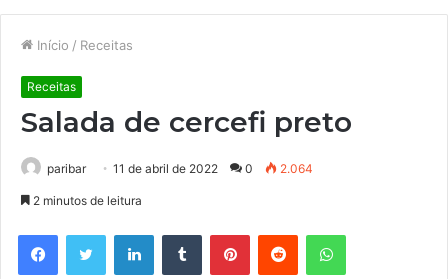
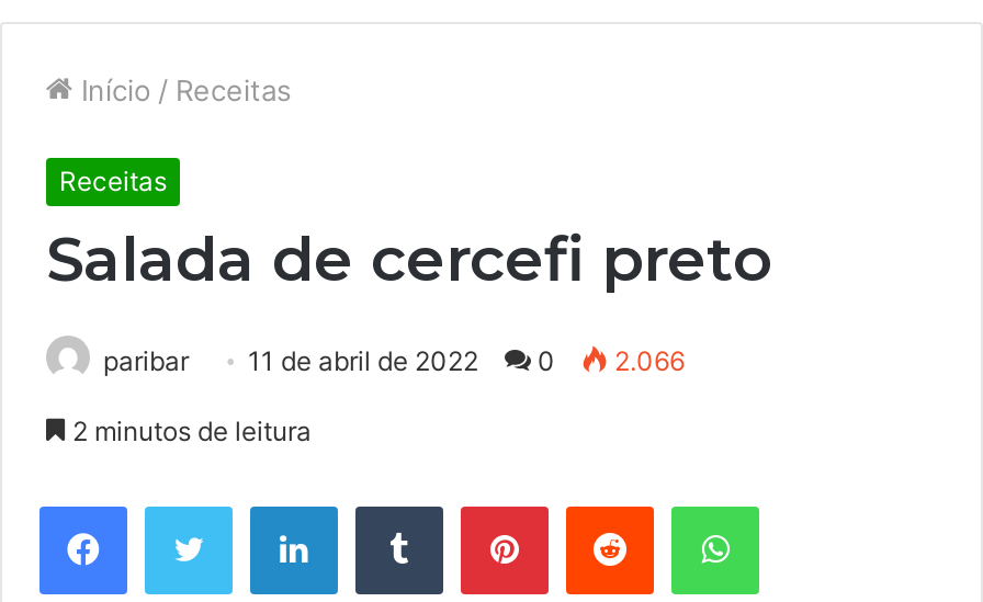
- paribar 11 de abril de 2022 0 2.064
+ paribar 11 de abril de 2022 0 2.066
